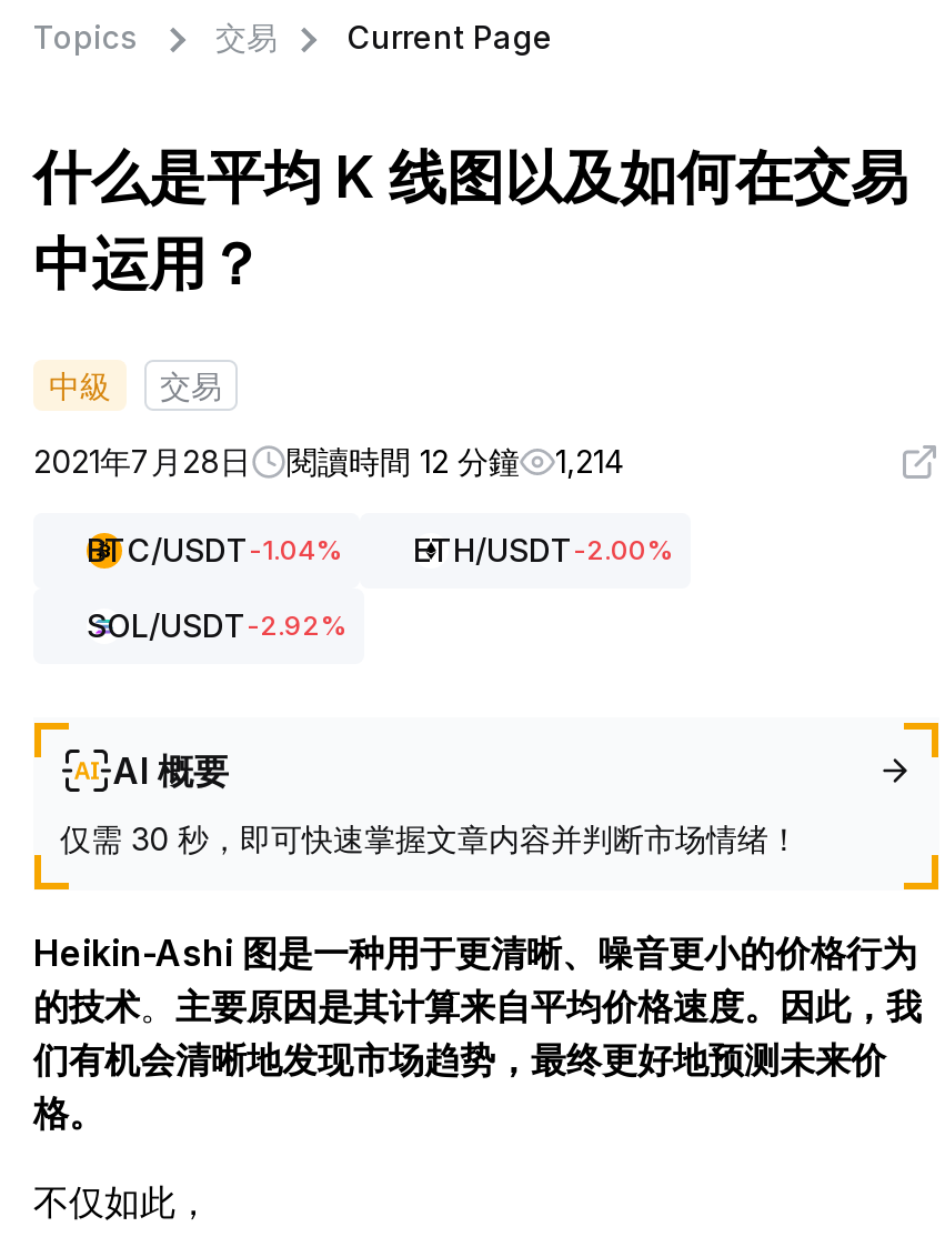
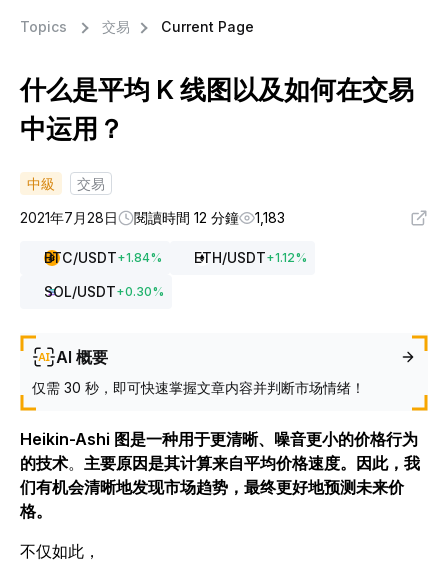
- 2021年7月28日 閱讀時間 12 分鐘 1,214
+ 2021年7月28日 閱讀時間 12 分鐘 1,183

- BTC/USDT-1.04%
- ETH/USDT-2.00%
+ BTC/USDT + 1.84%
+ ETH/USDT + 1.12%

- SOL/USDT-2.92%
+ SOL/USDT + 0.30%
